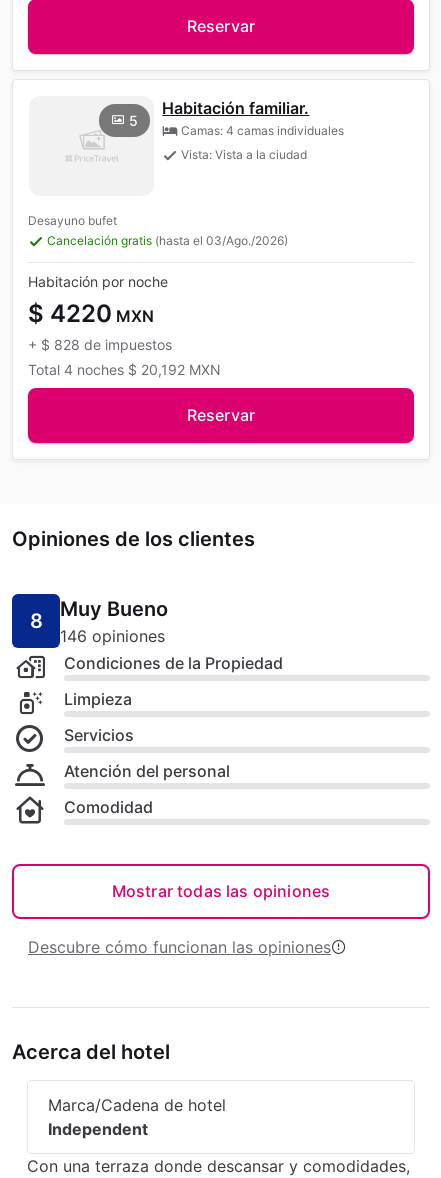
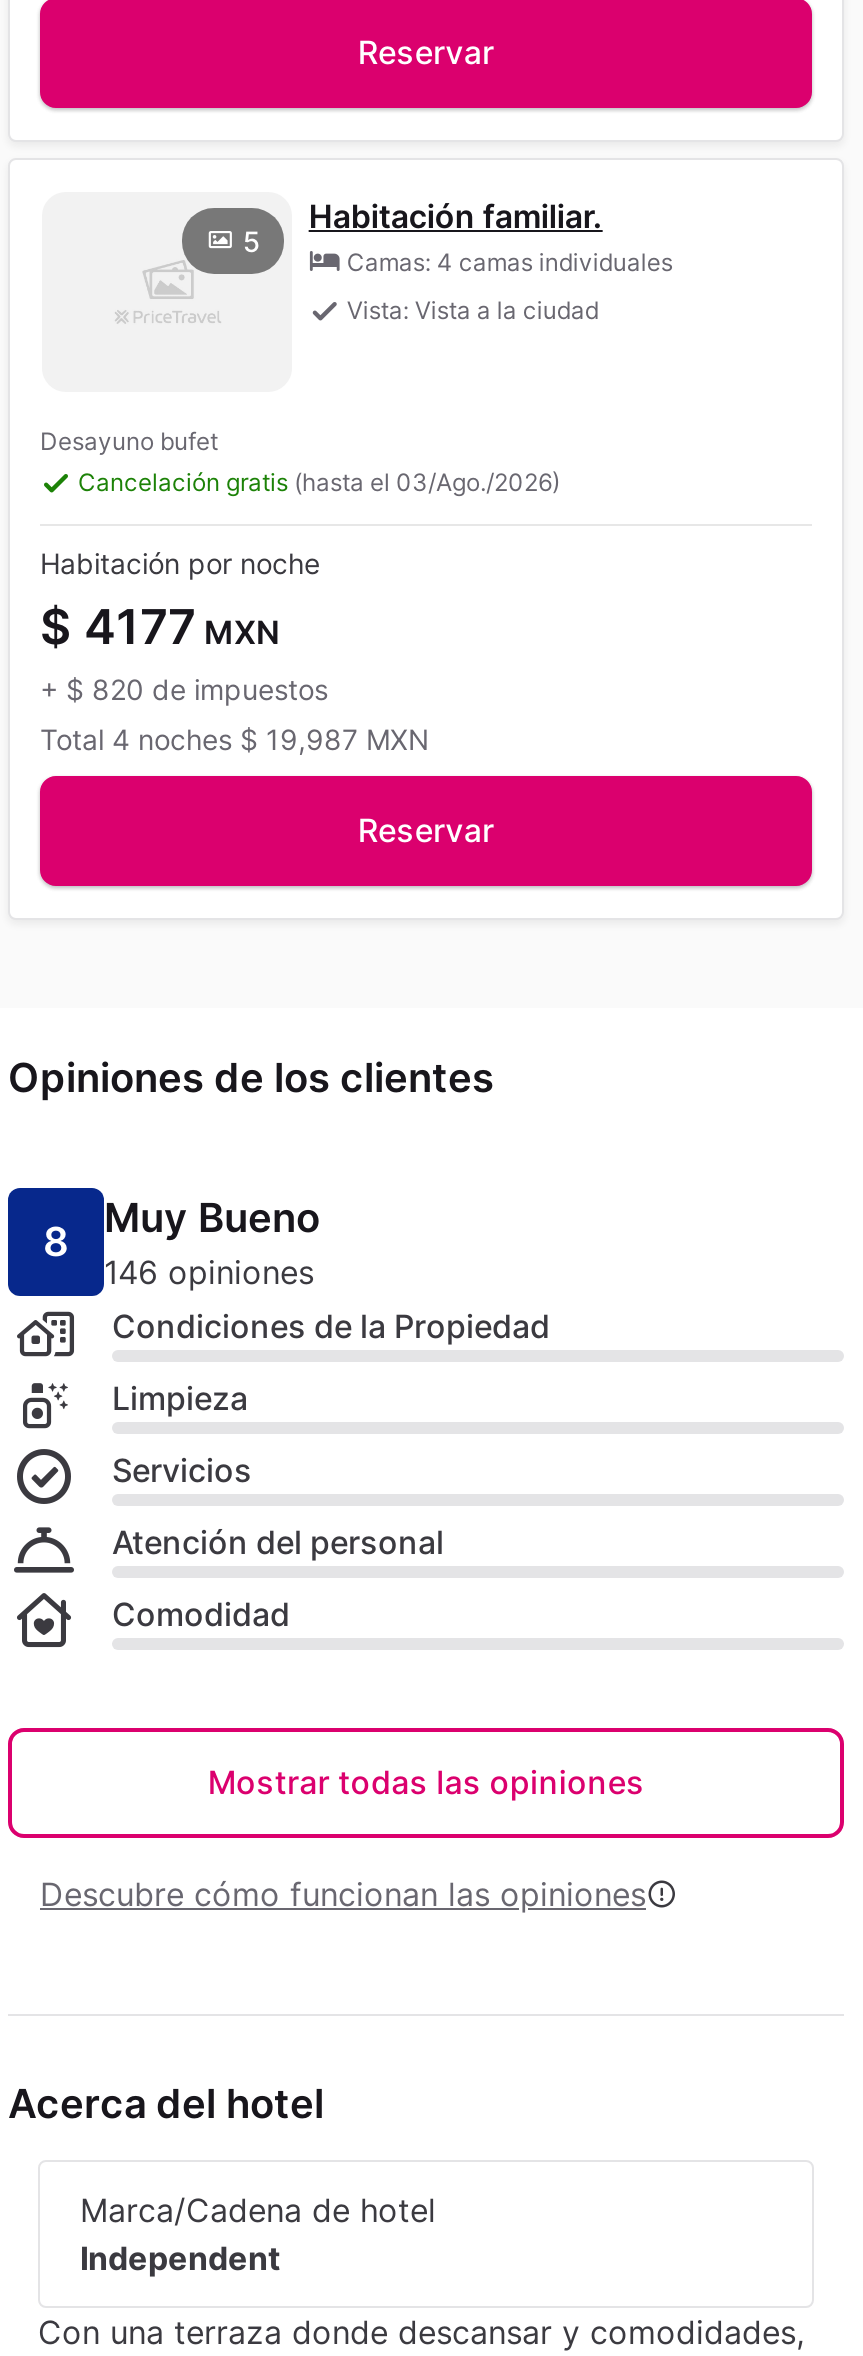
- $ 4220 MXN
+ $ 4177 MXN

- + $ 828 de impuestos
+ + $ 820 de impuestos

- Total 4 noches $ 20,192 MXN
+ Total 4 noches $ 19,987 MXN
